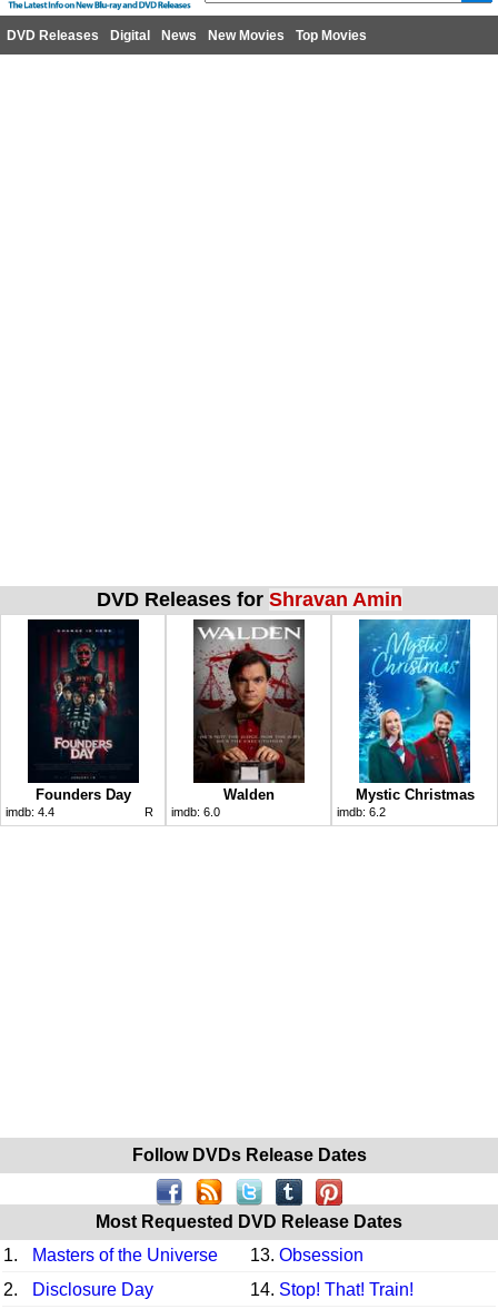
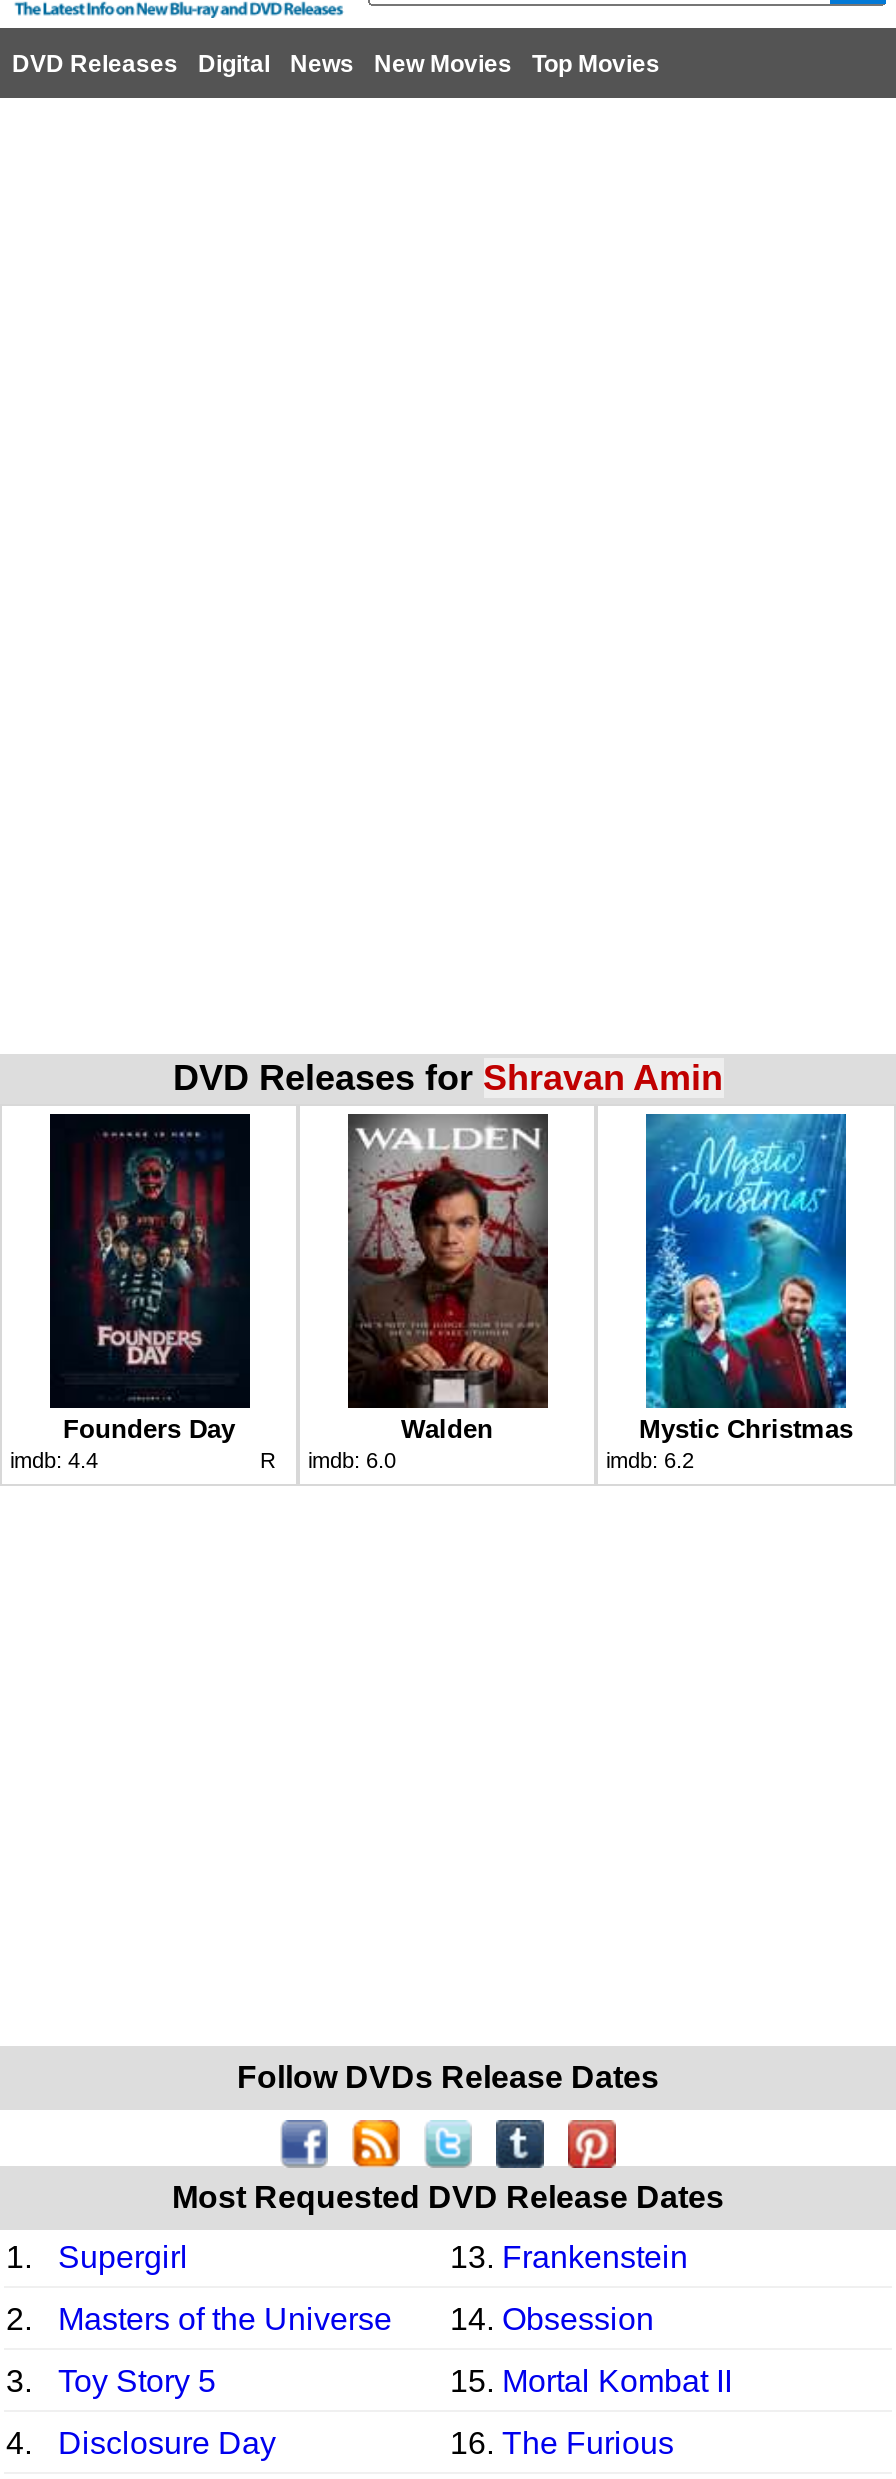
- 13. Obsession
- 2.
+ 14. Obsession
+ 3.
+ Toy Story 5
+ 15. Mortal Kombat II
+ 4.

+ Supergirl
+ 13. Frankenstein
+ 2.

- 14. Stop! That! Train!
+ 16. The Furious
